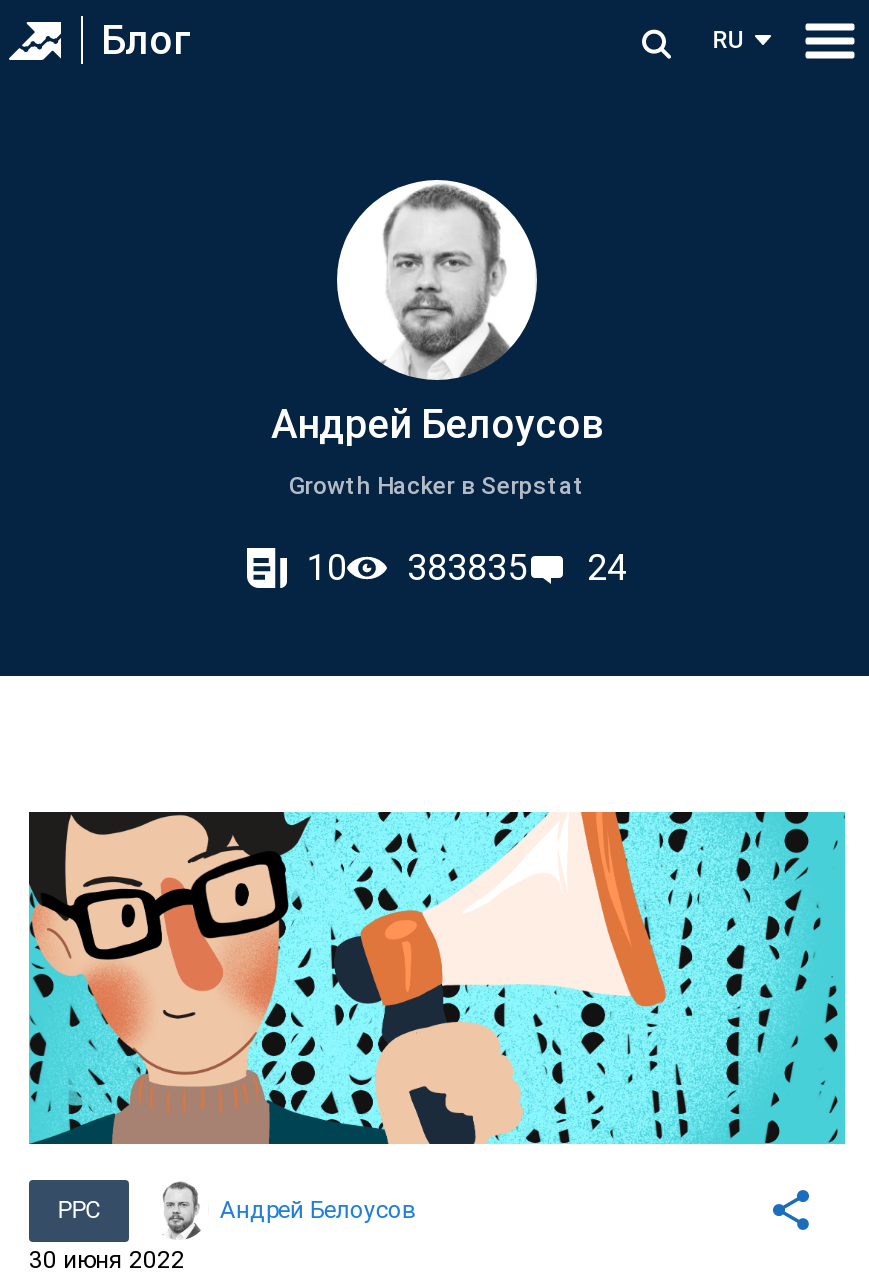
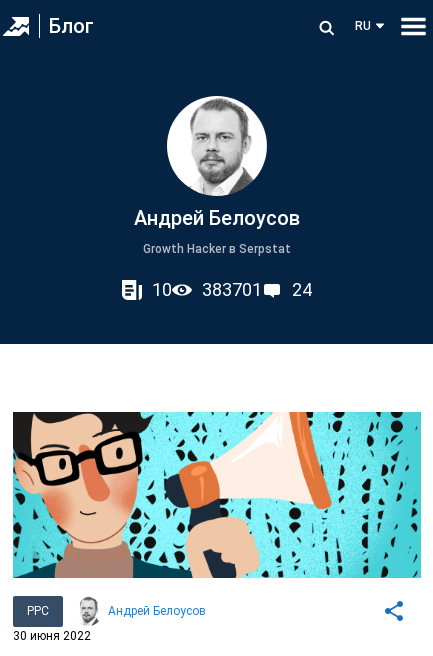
- 10 383835 24
+ 10 383701 24
